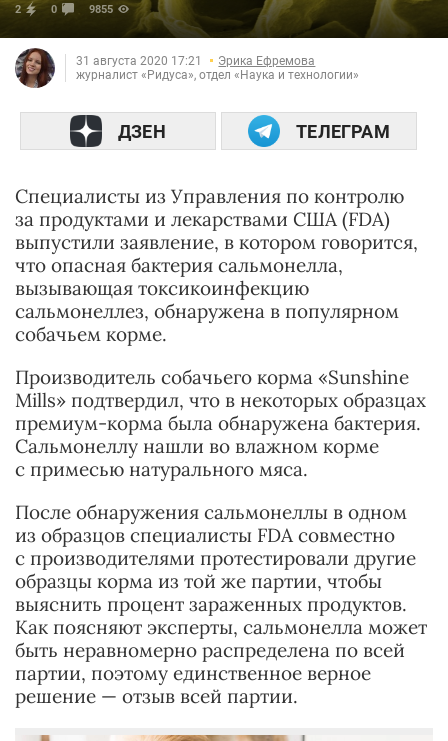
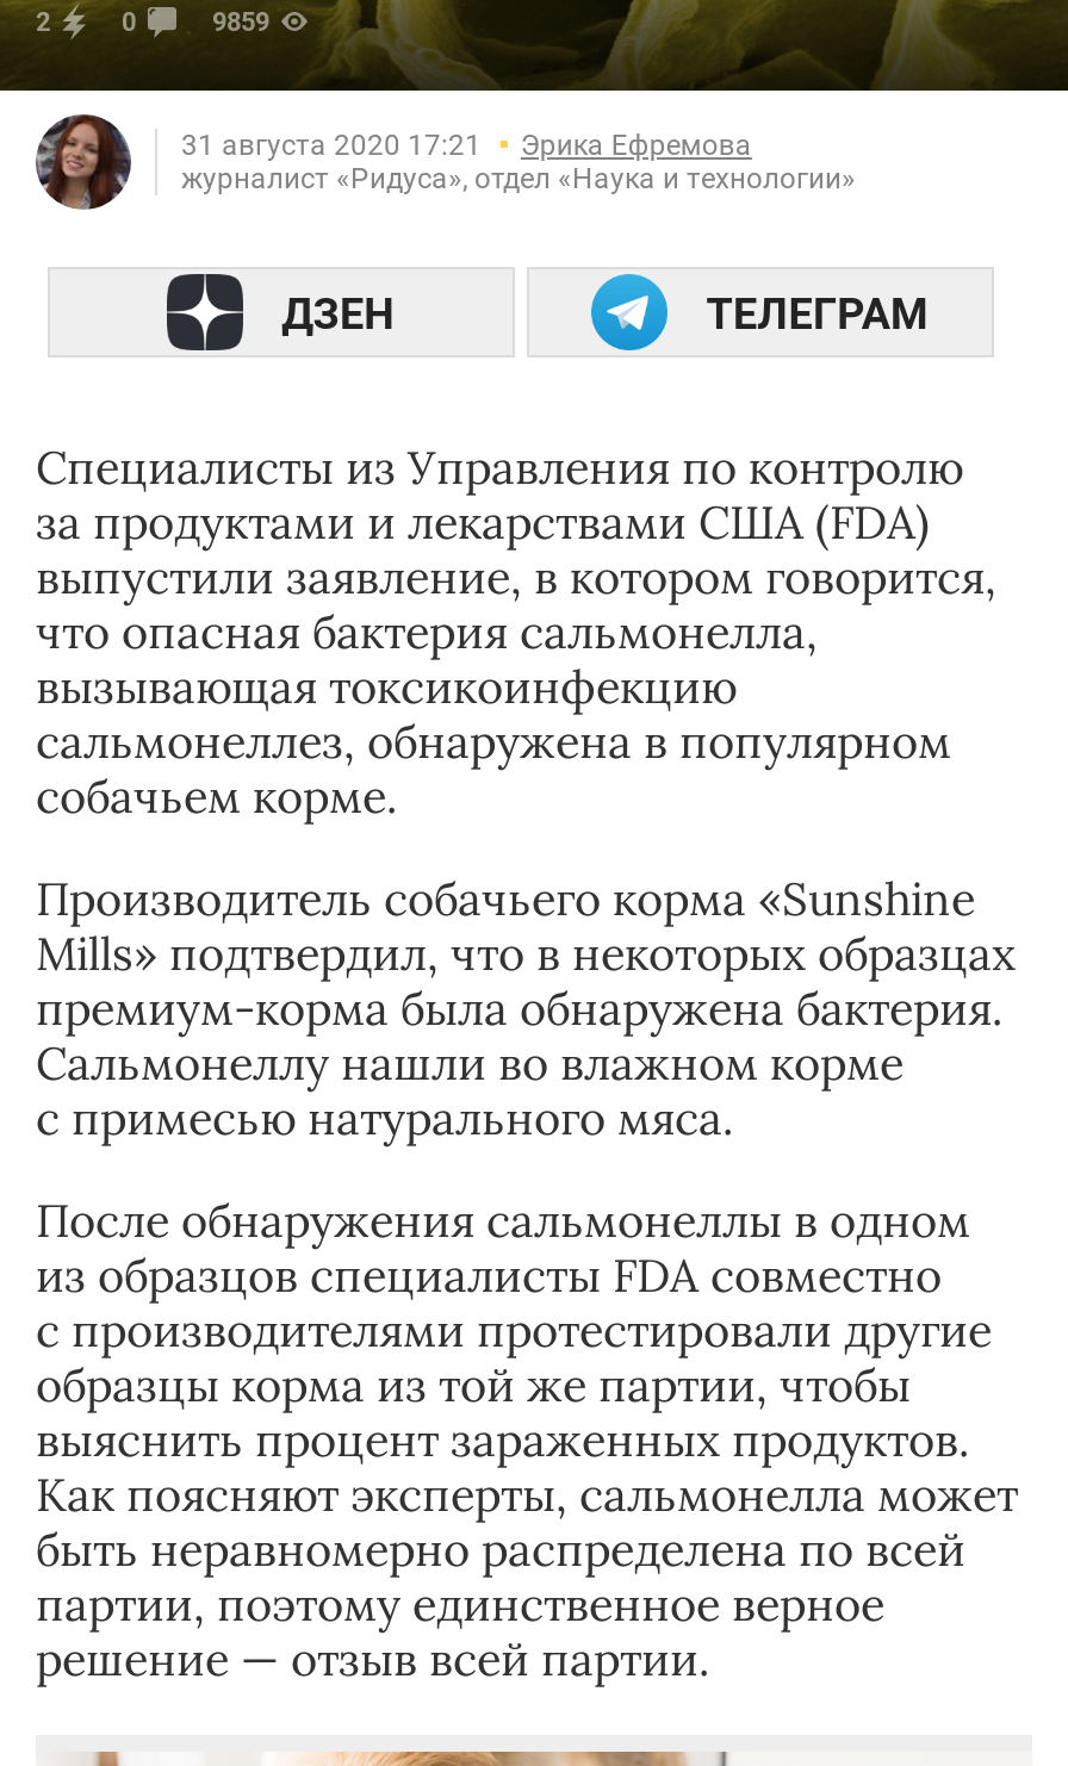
- 9855
+ 9859
